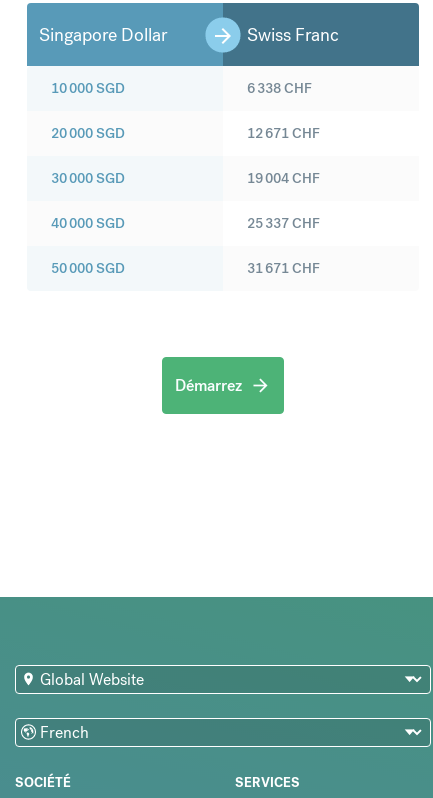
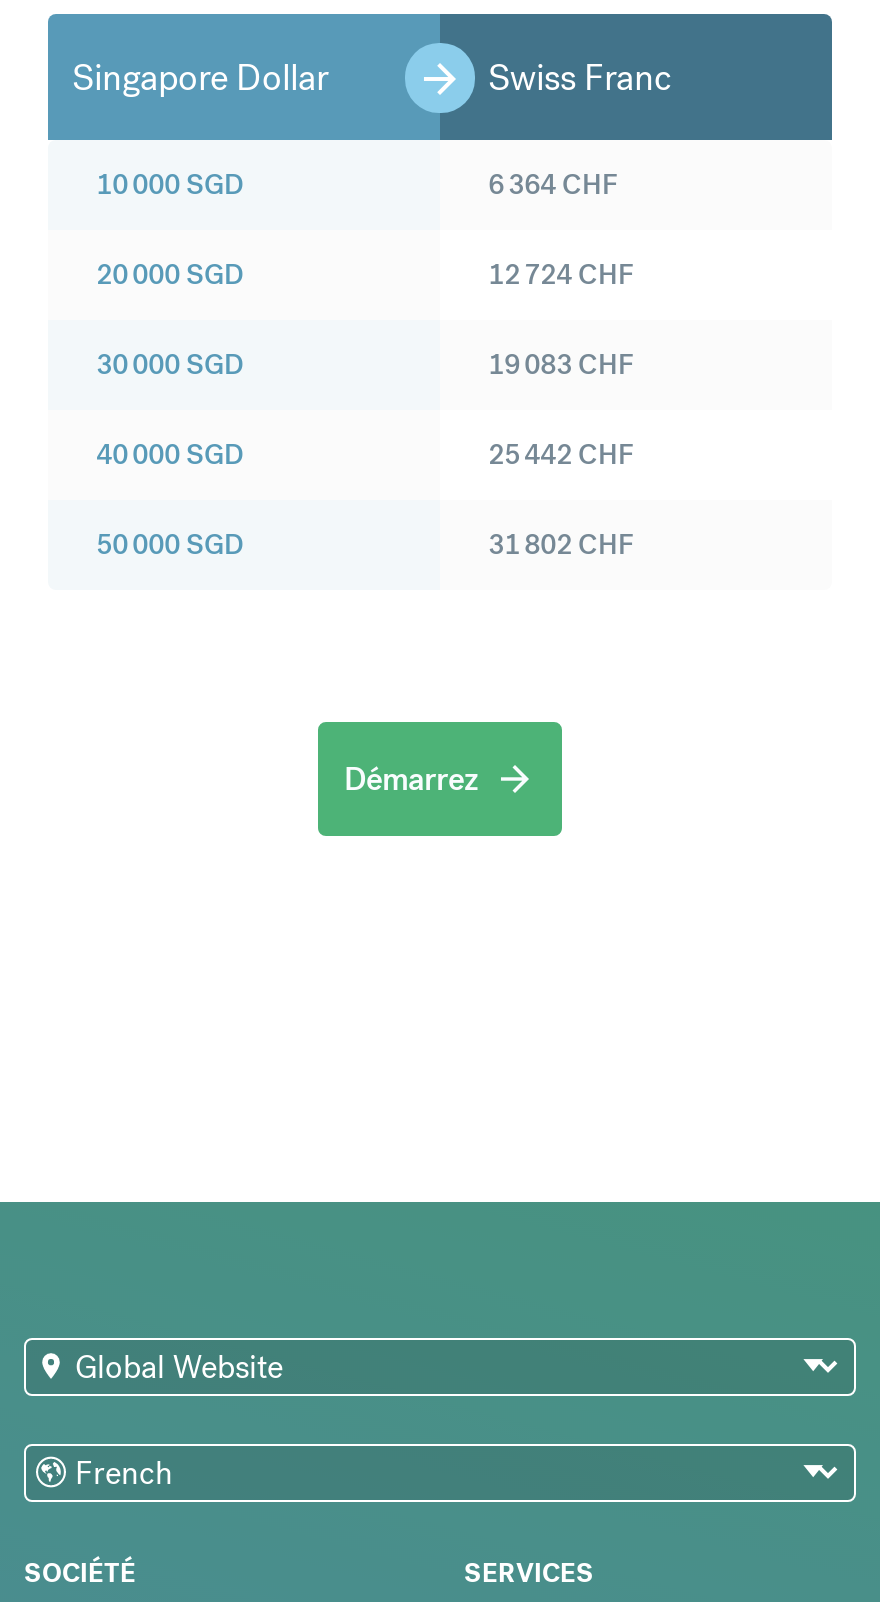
- 6 338 CHF
+ 6 364 CHF

- 12 671 CHF
+ 12 724 CHF

- 19 004 CHF
+ 19 083 CHF

- 25 337 CHF
+ 25 442 CHF

- 31 671 CHF
+ 31 802 CHF
